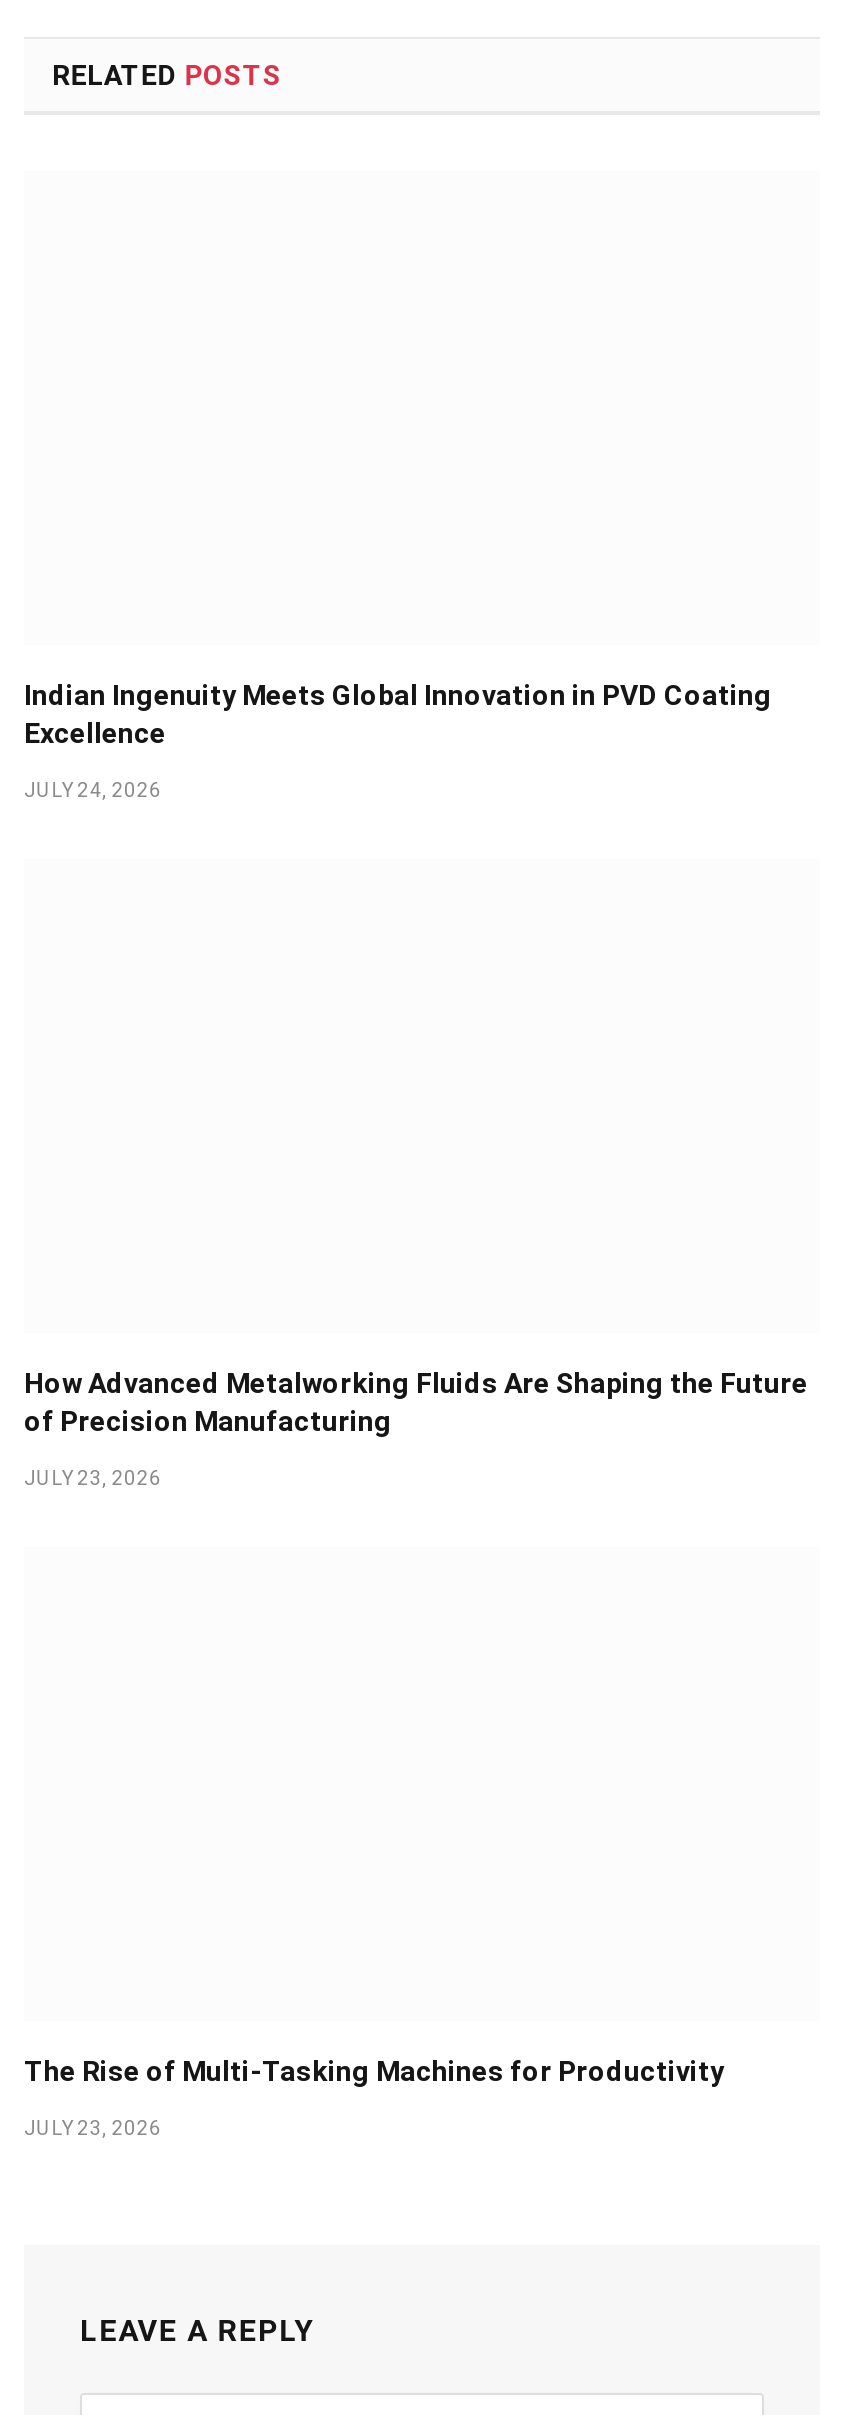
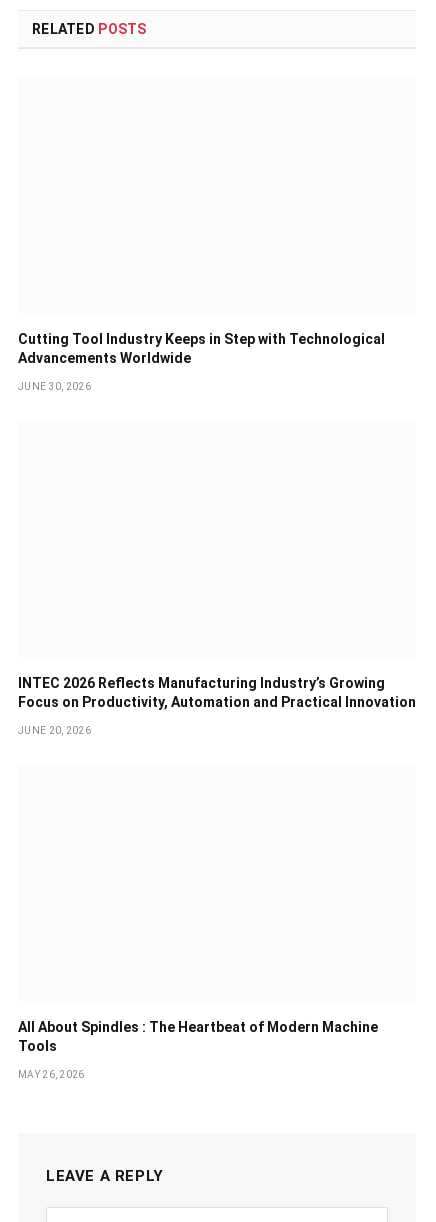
- Indian Ingenuity Meets Global Innovation in PVD Coating
- Excellence
+ Cutting Tool Industry Keeps in Step with Technological
+ Advancements Worldwide

- JULY 24, 2026
+ JUNE 30, 2026

- How Advanced Metalworking Fluids Are Shaping the Future
- of Precision Manufacturing
+ INTEC 2026 Reflects Manufacturing Industry’s Growing
+ Focus on Productivity, Automation and Practical Innovation

- JULY 23, 2026
+ JUNE 20, 2026

- The Rise of Multi-Tasking Machines for Productivity
+ All About Spindles : The Heartbeat of Modern Machine
+ Tools

- JULY 23, 2026
+ MAY 26, 2026
